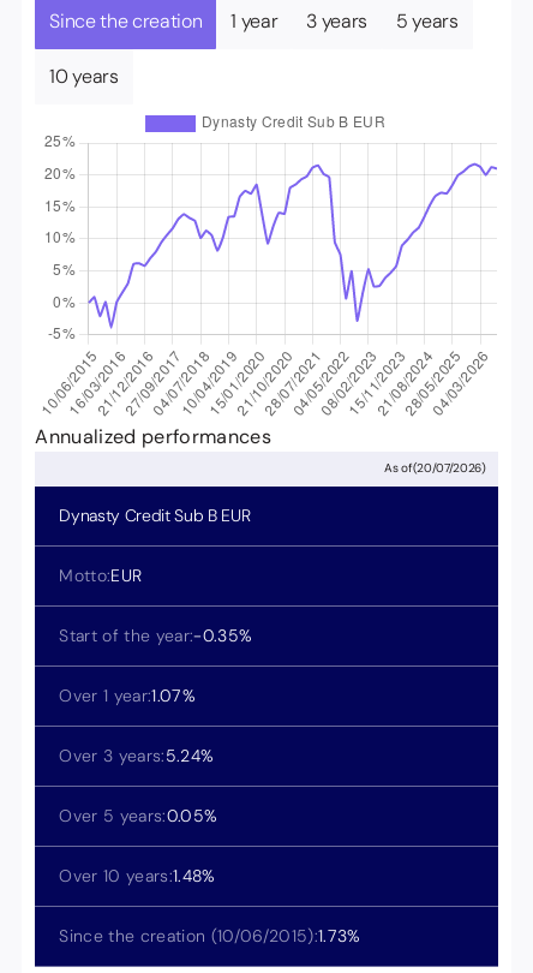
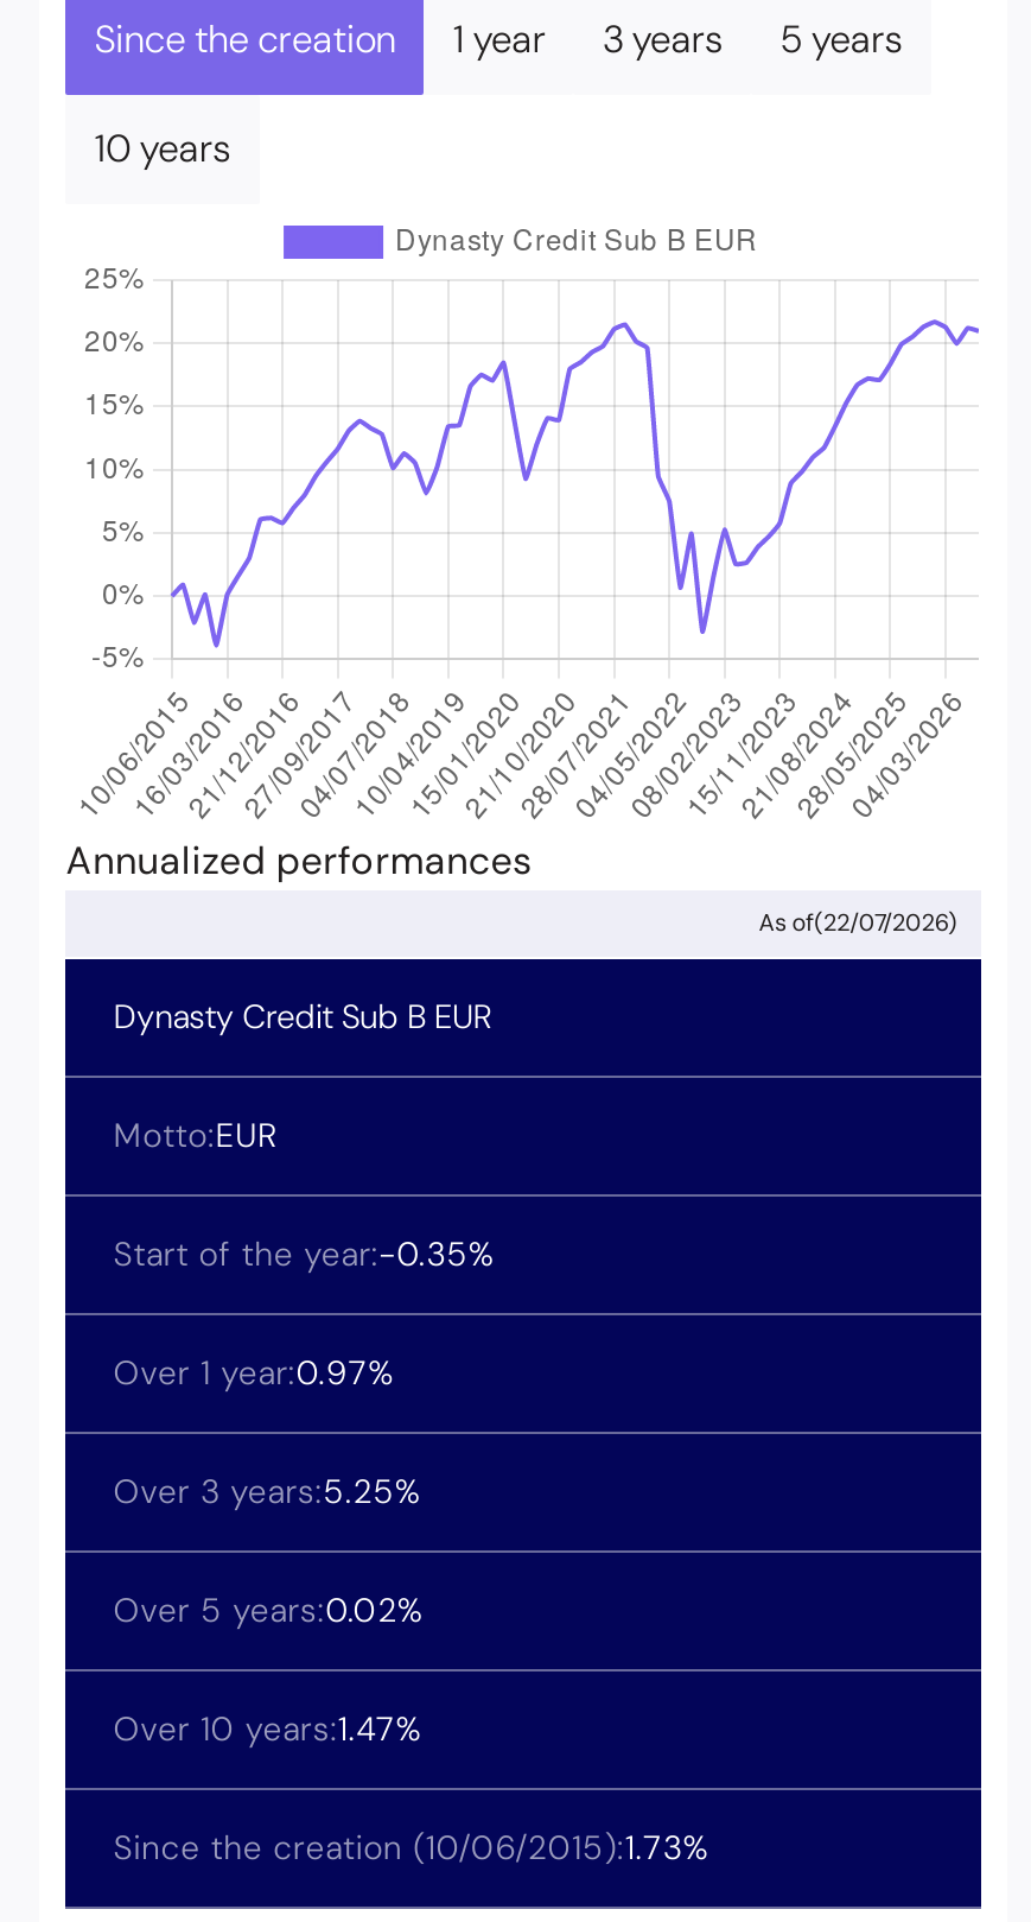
- As of(20/07/2026)
+ As of(22/07/2026)

- Over 1 year:1.07%
+ Over 1 year:0.97%

- Over 3 years:5.24%
+ Over 3 years:5.25%

- Over 5 years:0.05%
+ Over 5 years:0.02%

- Over 10 years:1.48%
+ Over 10 years:1.47%
